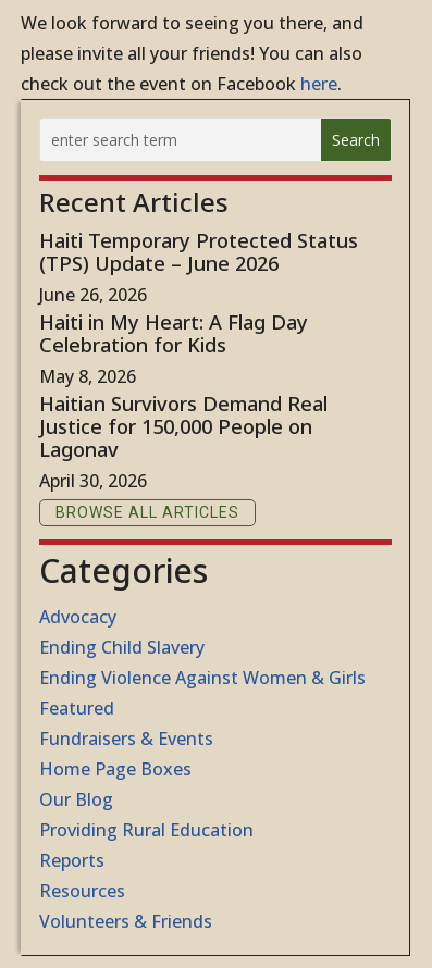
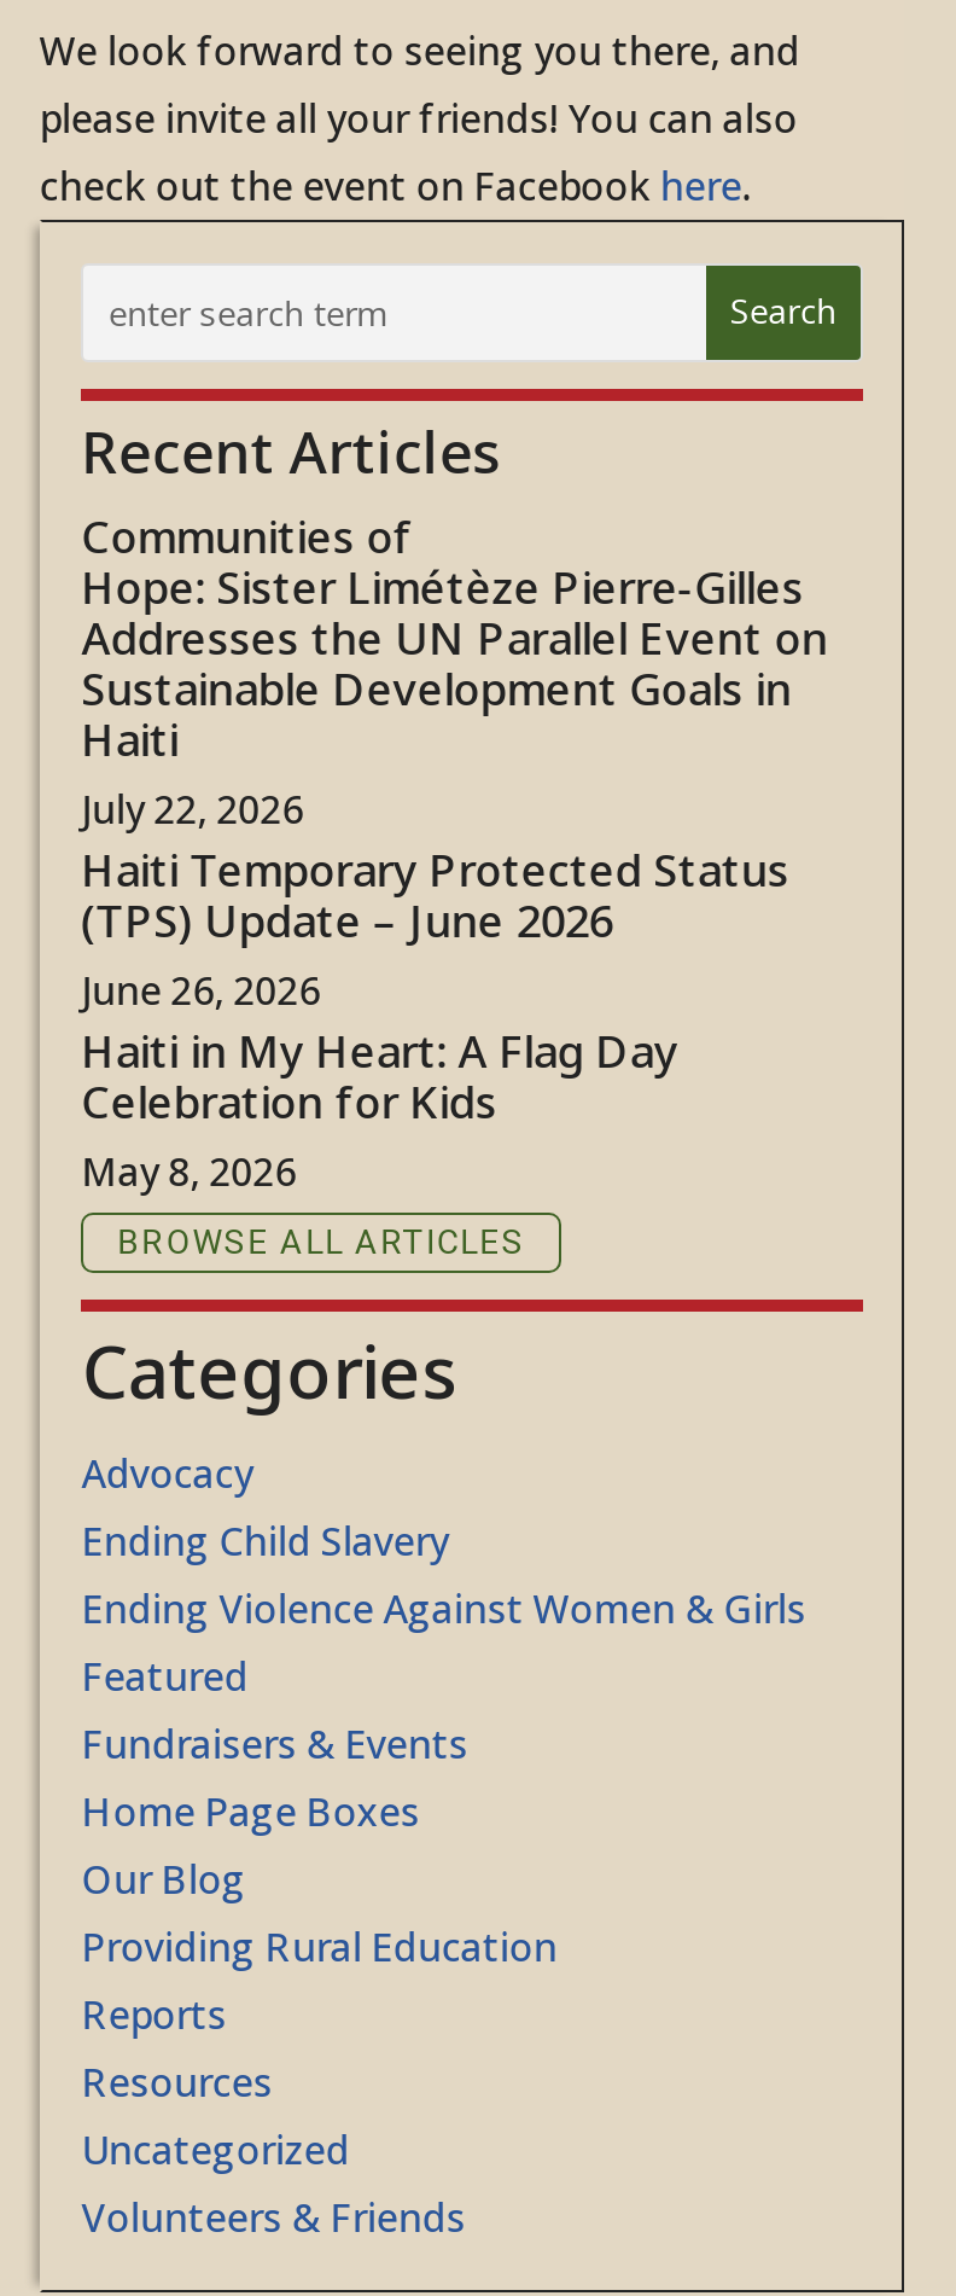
+ Communities of
+ Hope: Sister Limétèze Pierre-Gilles
+ Addresses the UN Parallel Event on
+ Sustainable Development Goals in
+ Haiti
+ July 22, 2026

moved down: Haiti Temporary Protected Status | (TPS) Update – June 2026 | June 26, 2026 | Haiti in My Heart: A Flag Day | Celebration for Kids | May 8, 2026

- Haitian Survivors Demand Real
- Justice for 150,000 People on
- Lagonav
- April 30, 2026

+ Uncategorized
